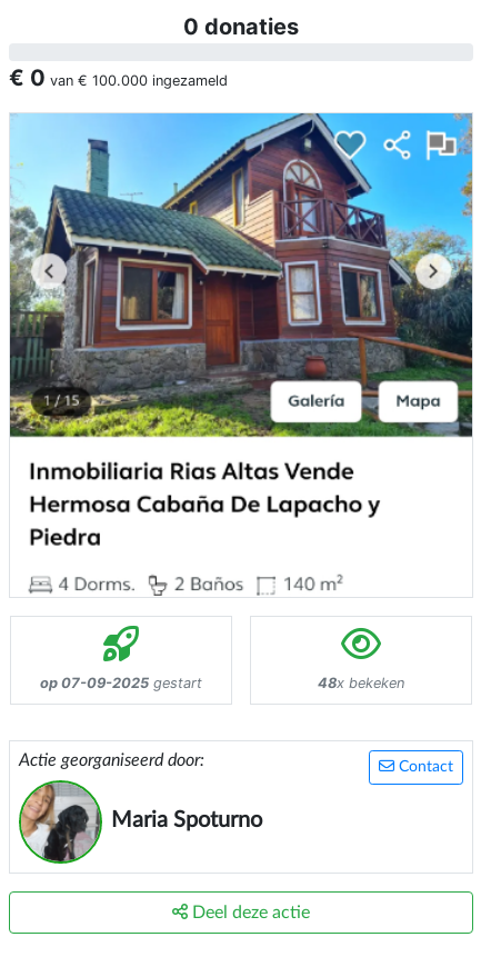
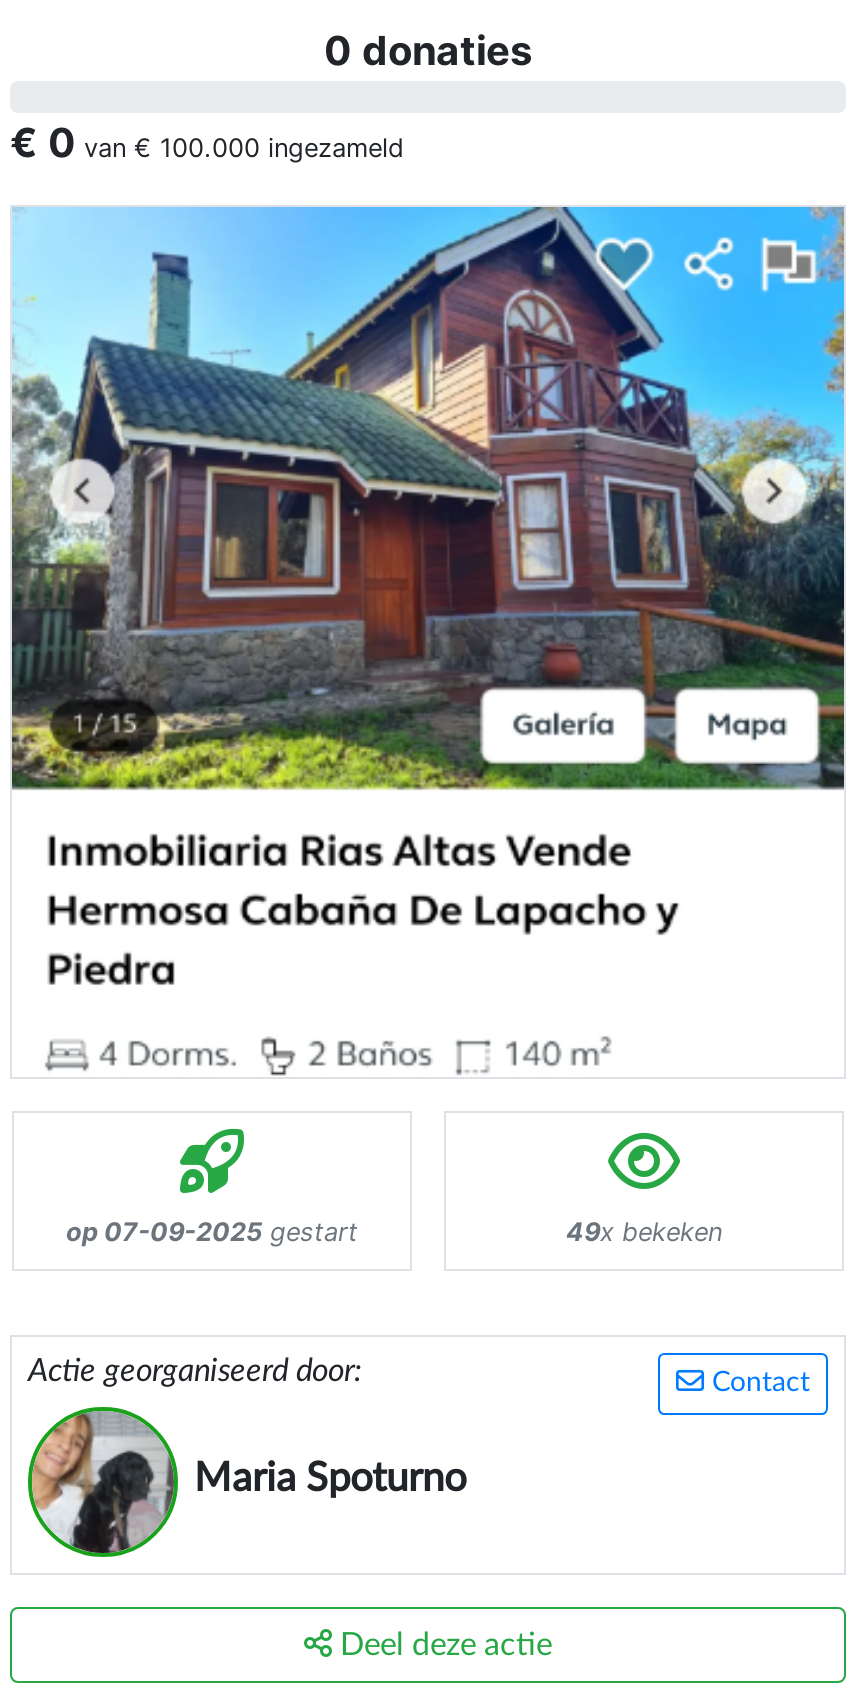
- 48x bekeken
+ 49x bekeken
